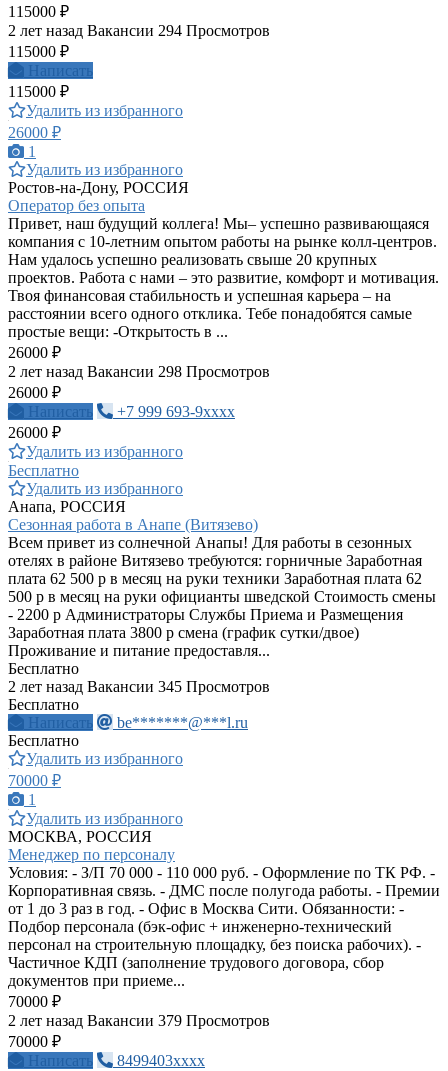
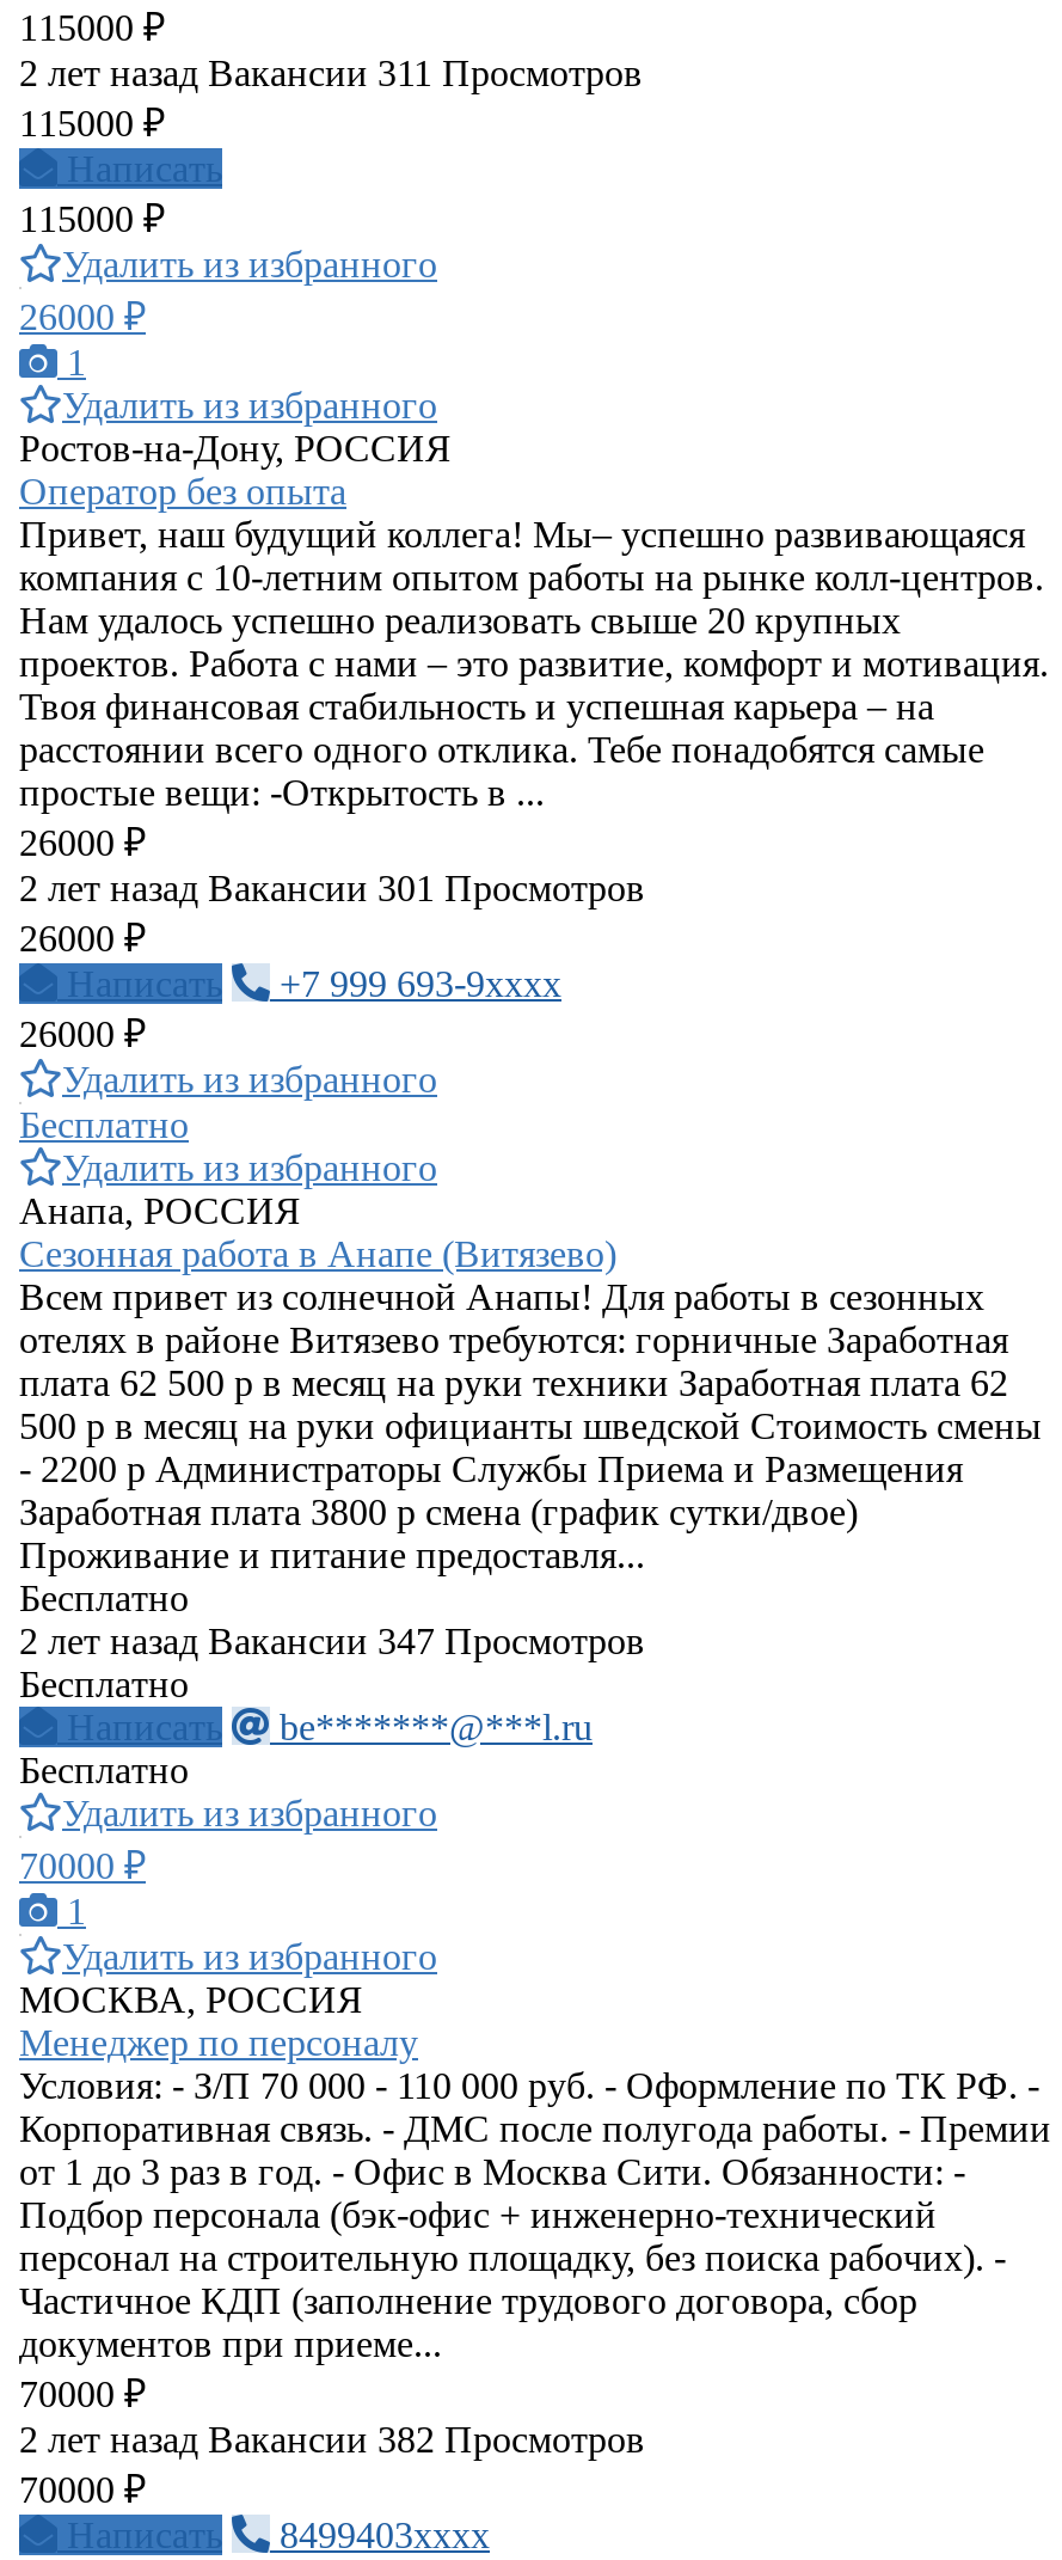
- 2 лет назад Вакансии 294 Просмотров
+ 2 лет назад Вакансии 311 Просмотров

- 2 лет назад Вакансии 298 Просмотров
+ 2 лет назад Вакансии 301 Просмотров

- 2 лет назад Вакансии 345 Просмотров
+ 2 лет назад Вакансии 347 Просмотров

- 2 лет назад Вакансии 379 Просмотров
+ 2 лет назад Вакансии 382 Просмотров
